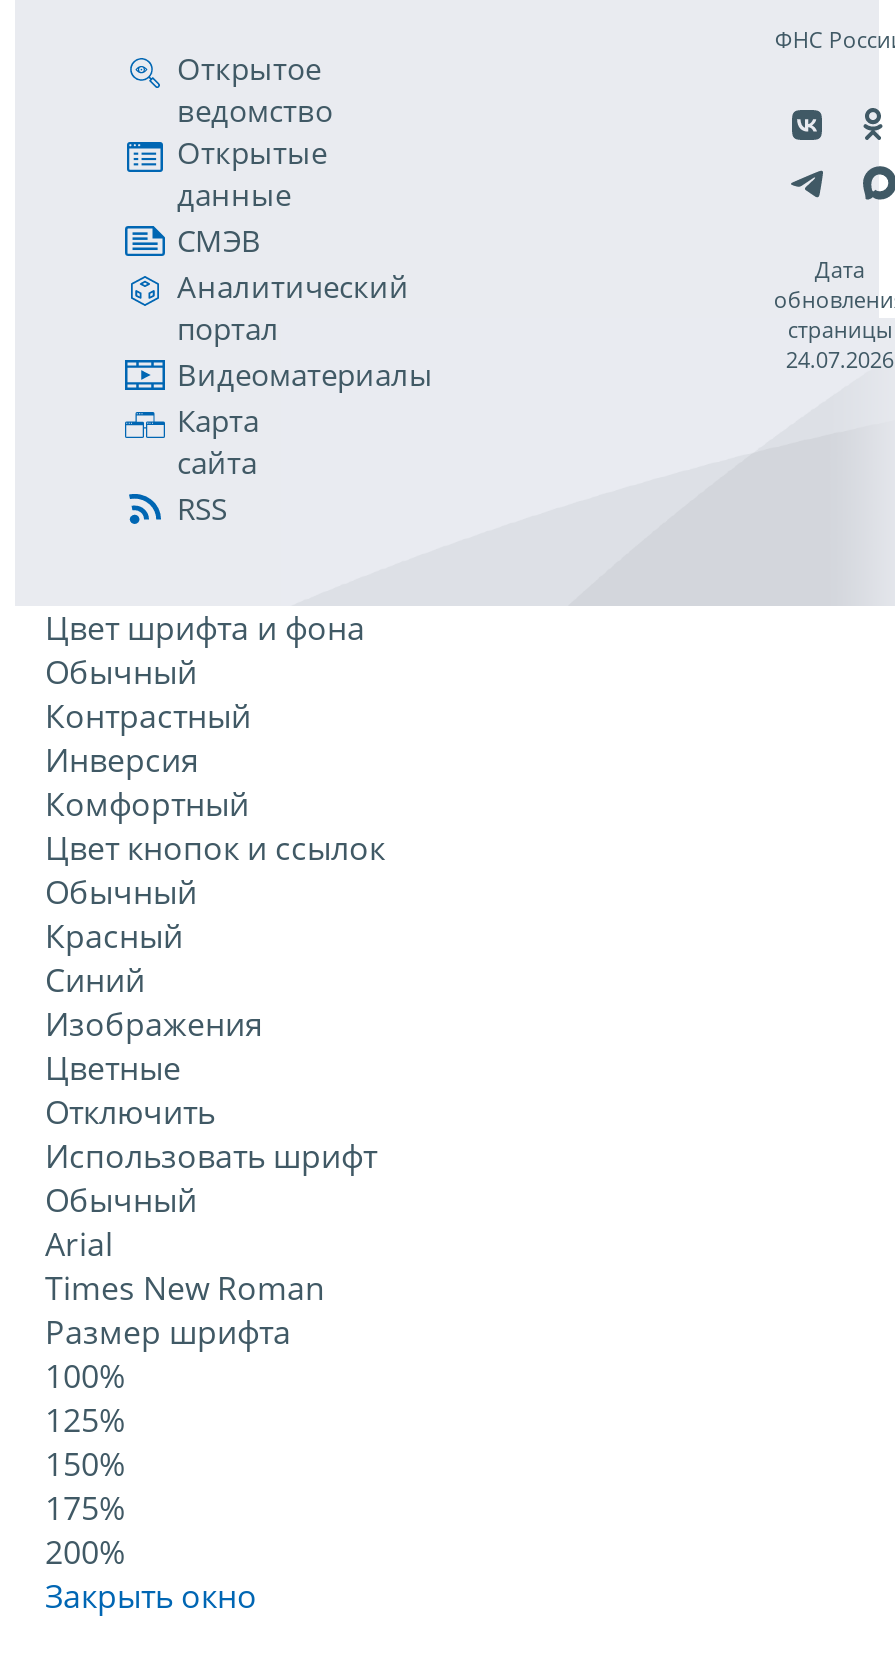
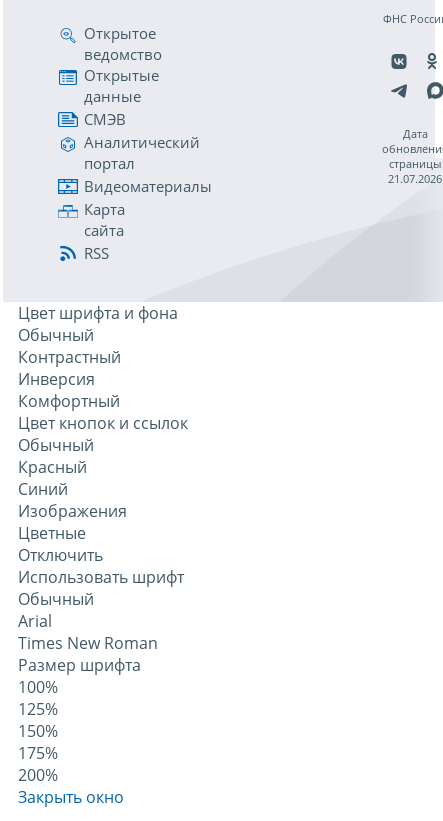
- 24.07.2026
+ 21.07.2026
